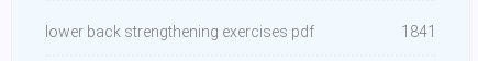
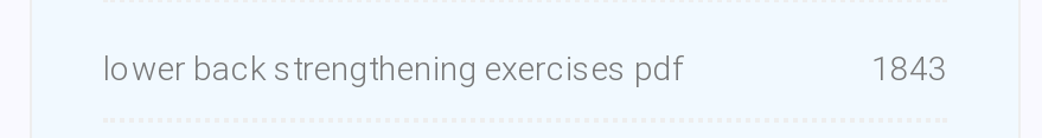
- 1841
+ 1843
